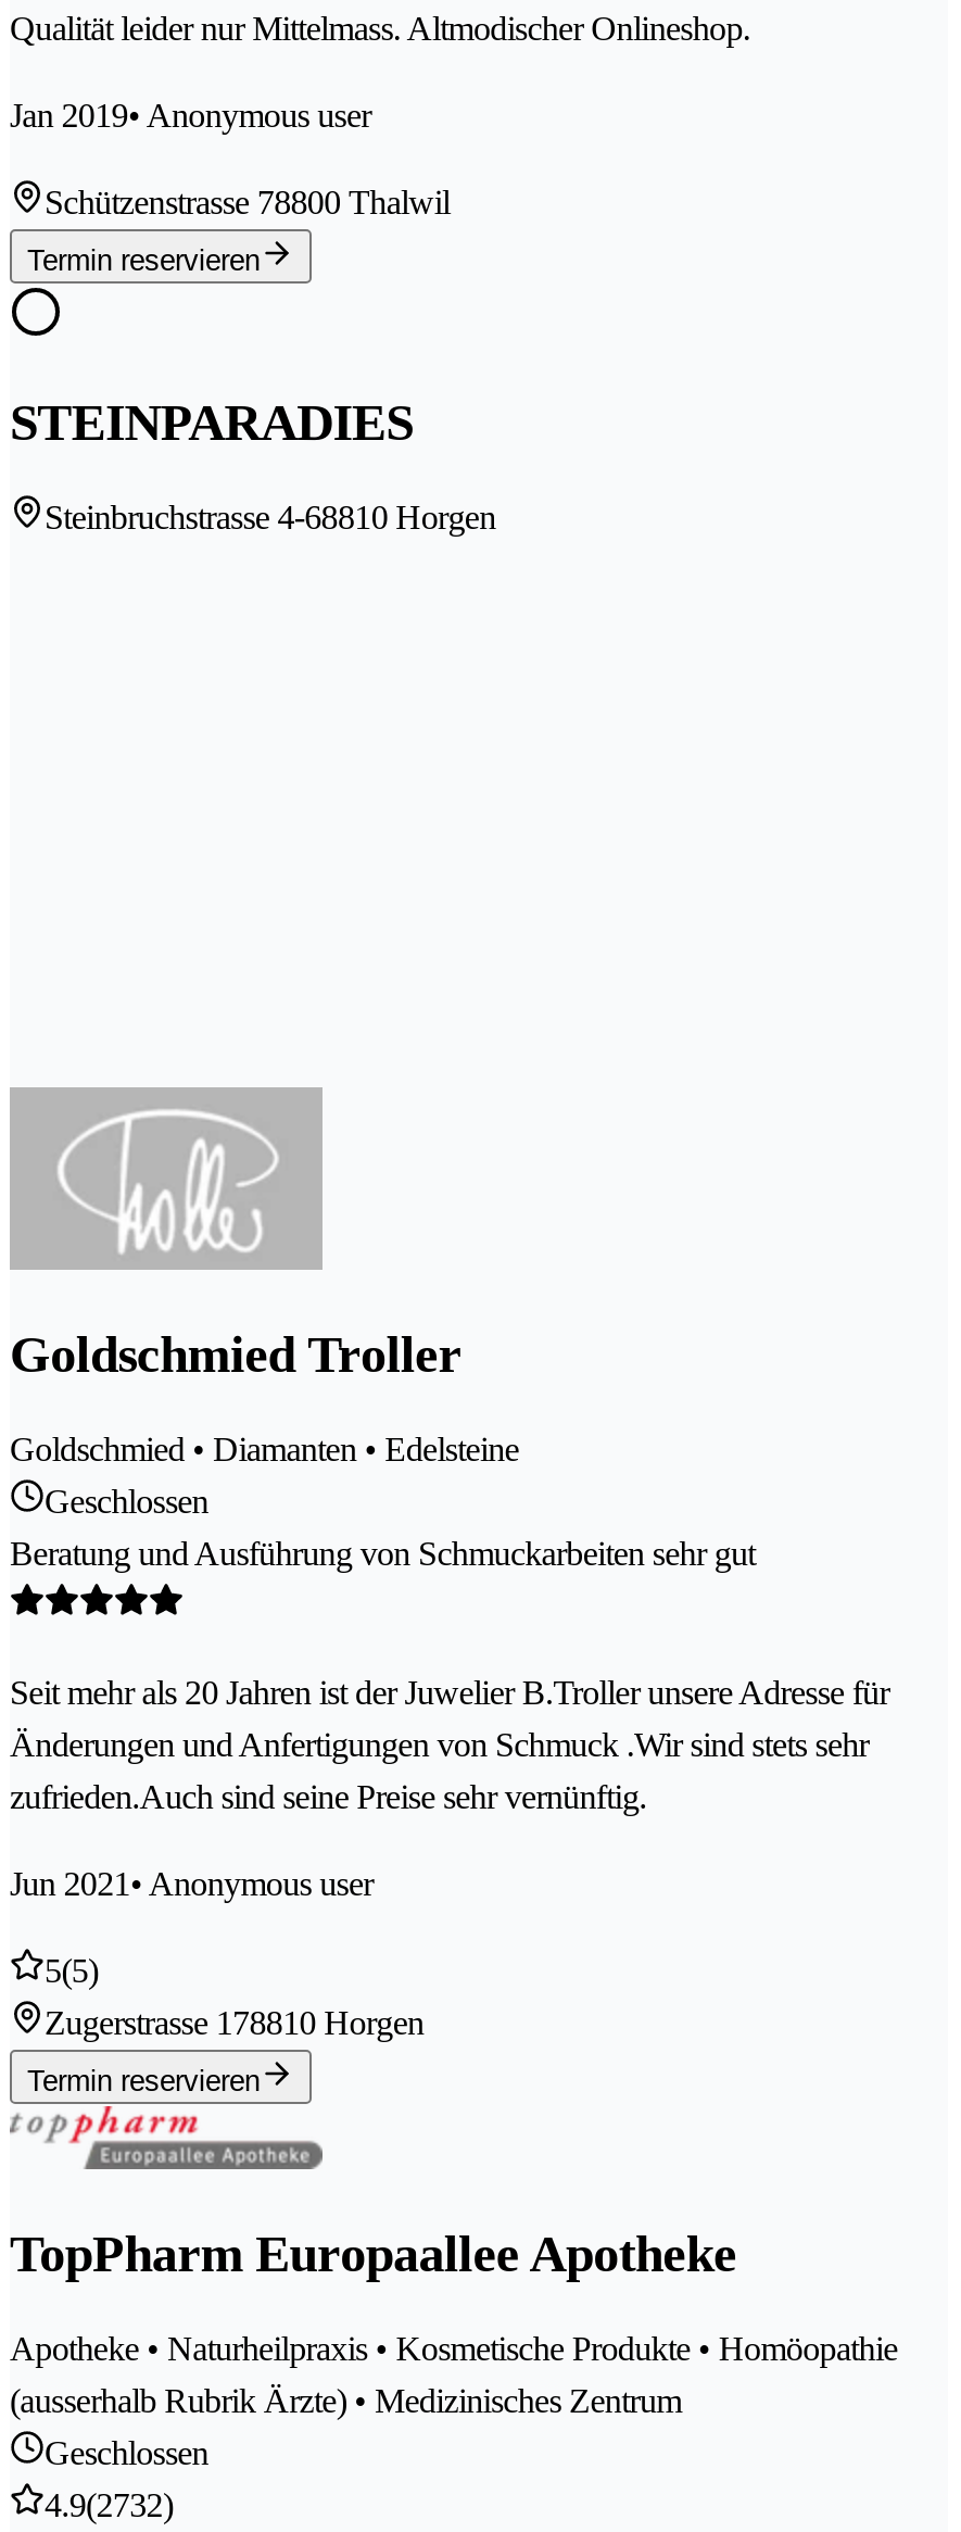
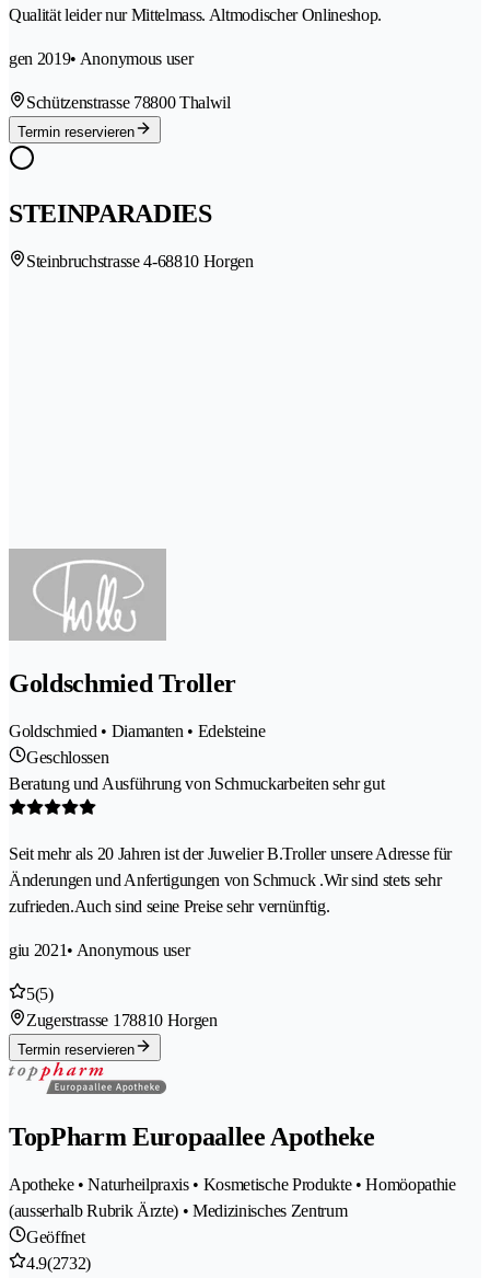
- Jan 2019• Anonymous user
+ gen 2019• Anonymous user

- Jun 2021 • Anonymous user
+ giu 2021 • Anonymous user

- Geschlossen
+ Geöffnet
